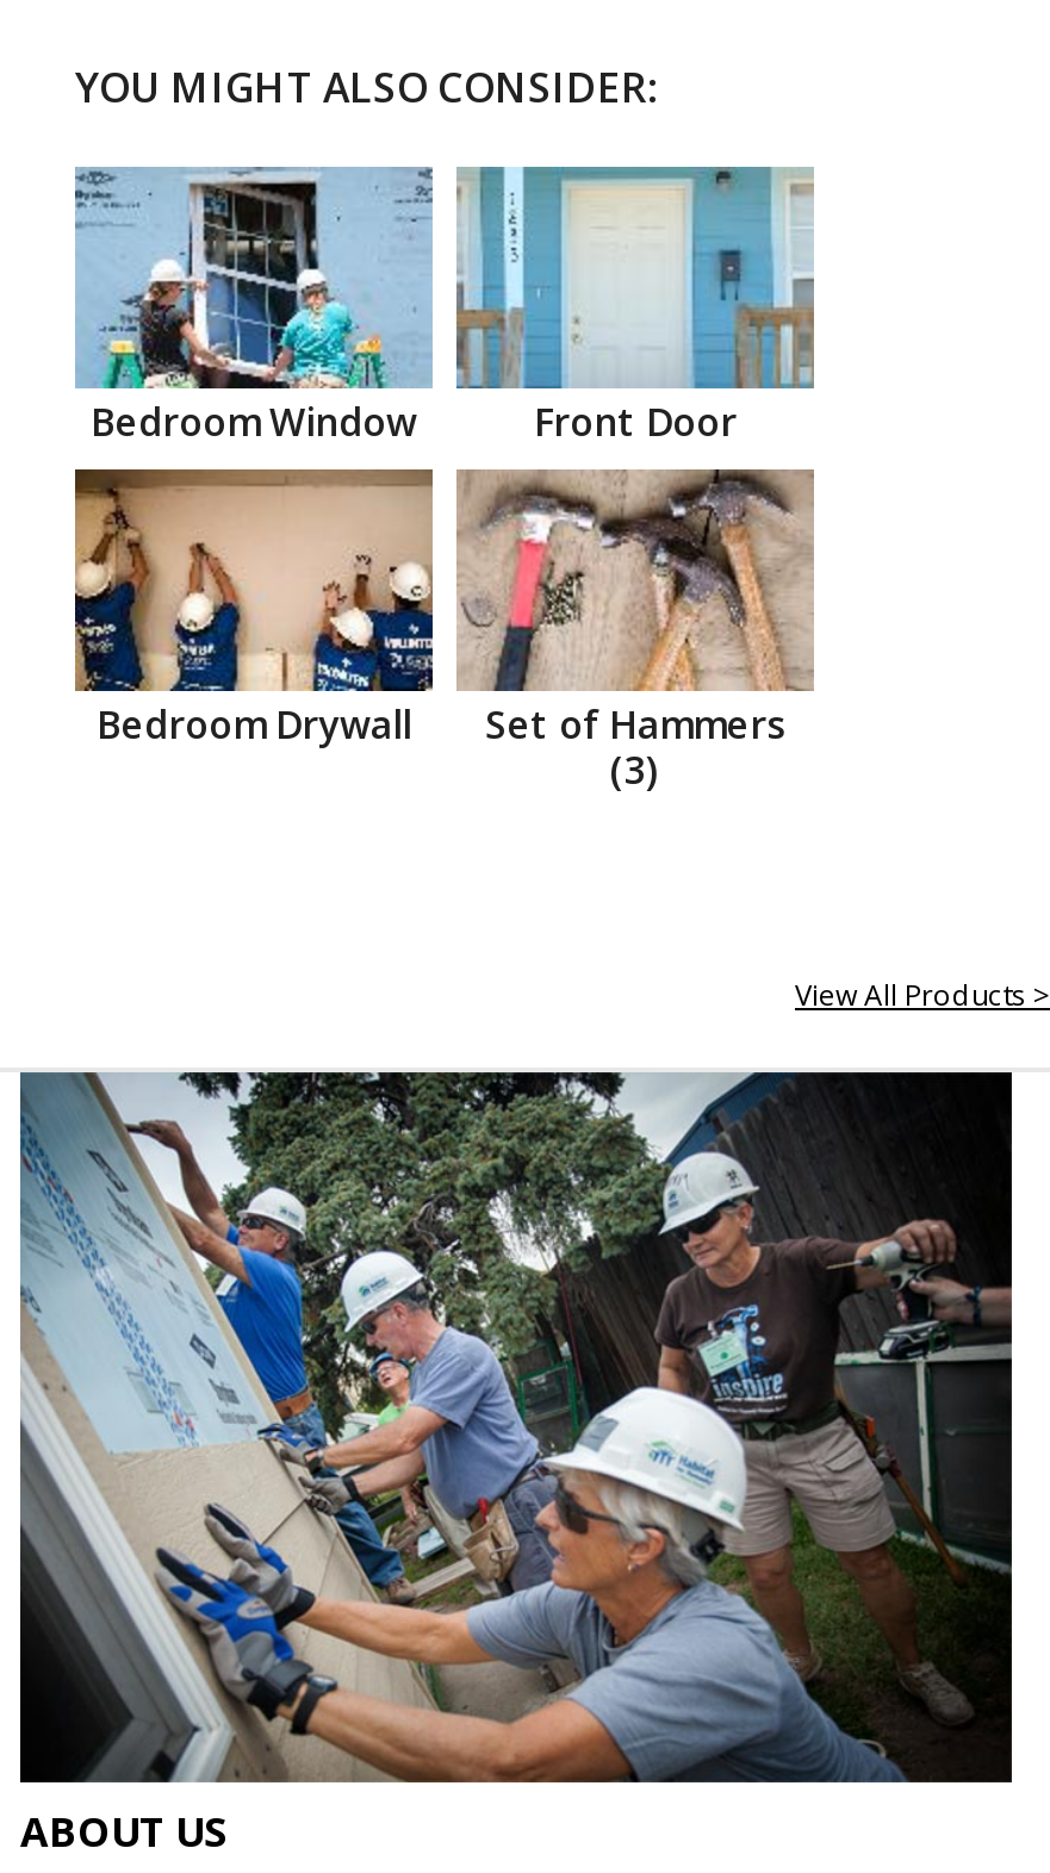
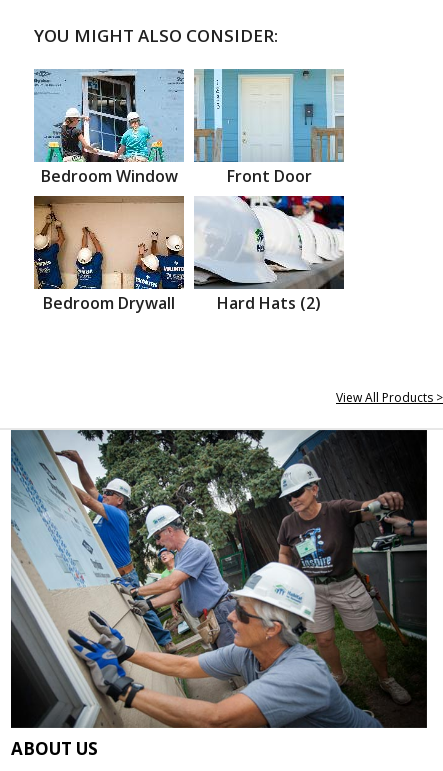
- [image]
- Set of Hammers
- (3)
+ [image]
+ Hard Hats (2)
